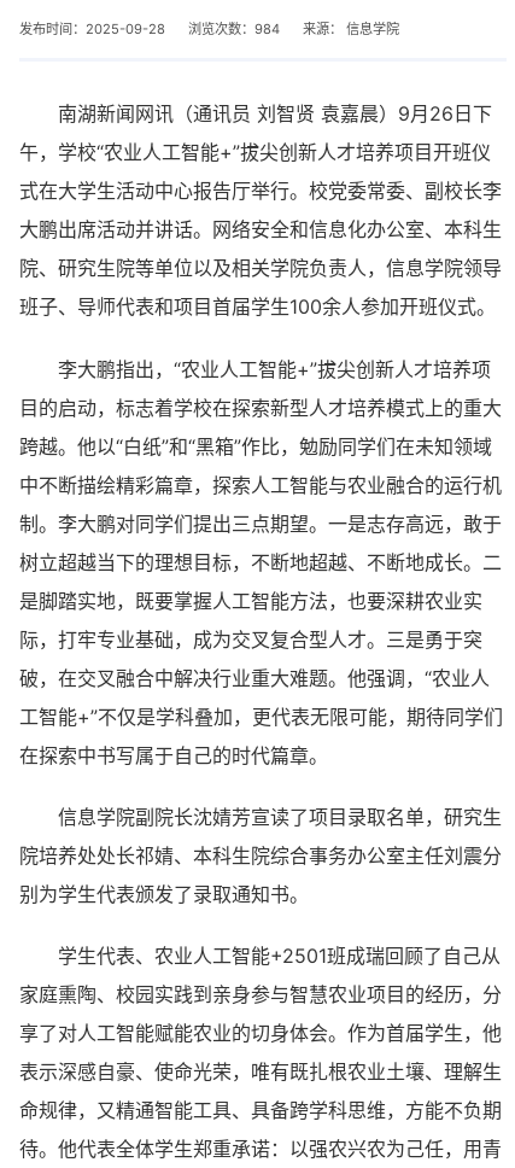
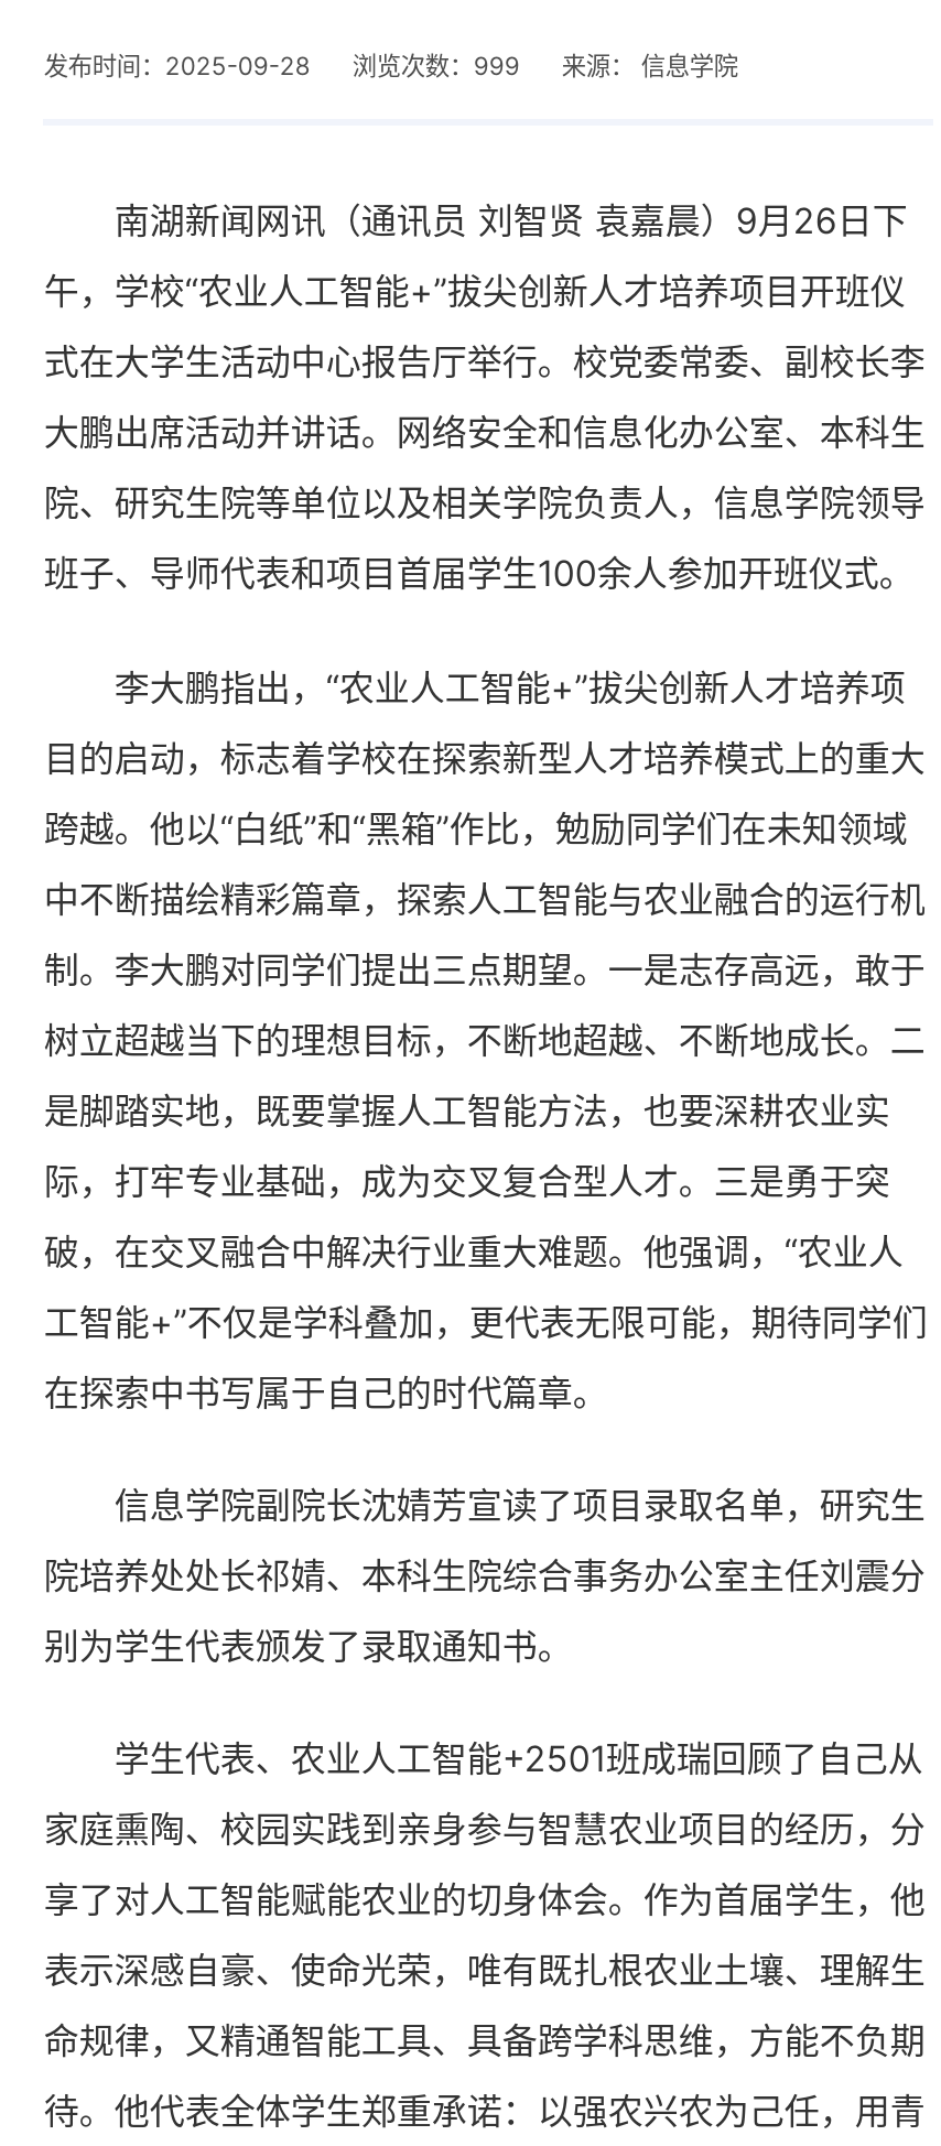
- 发布时间：2025-09-28 浏览次数：984 来源： 信息学院
+ 发布时间：2025-09-28 浏览次数：999 来源： 信息学院
